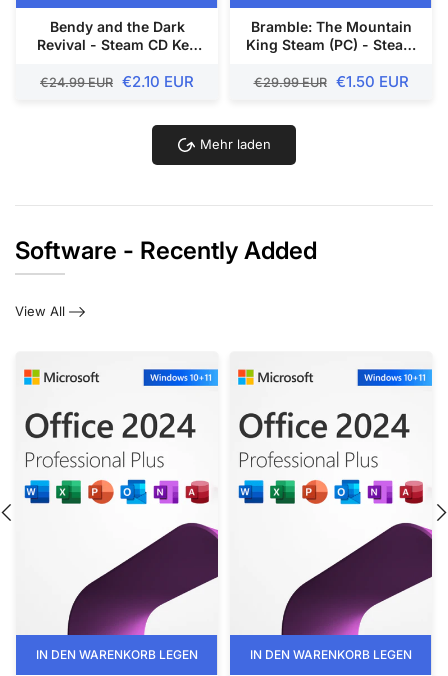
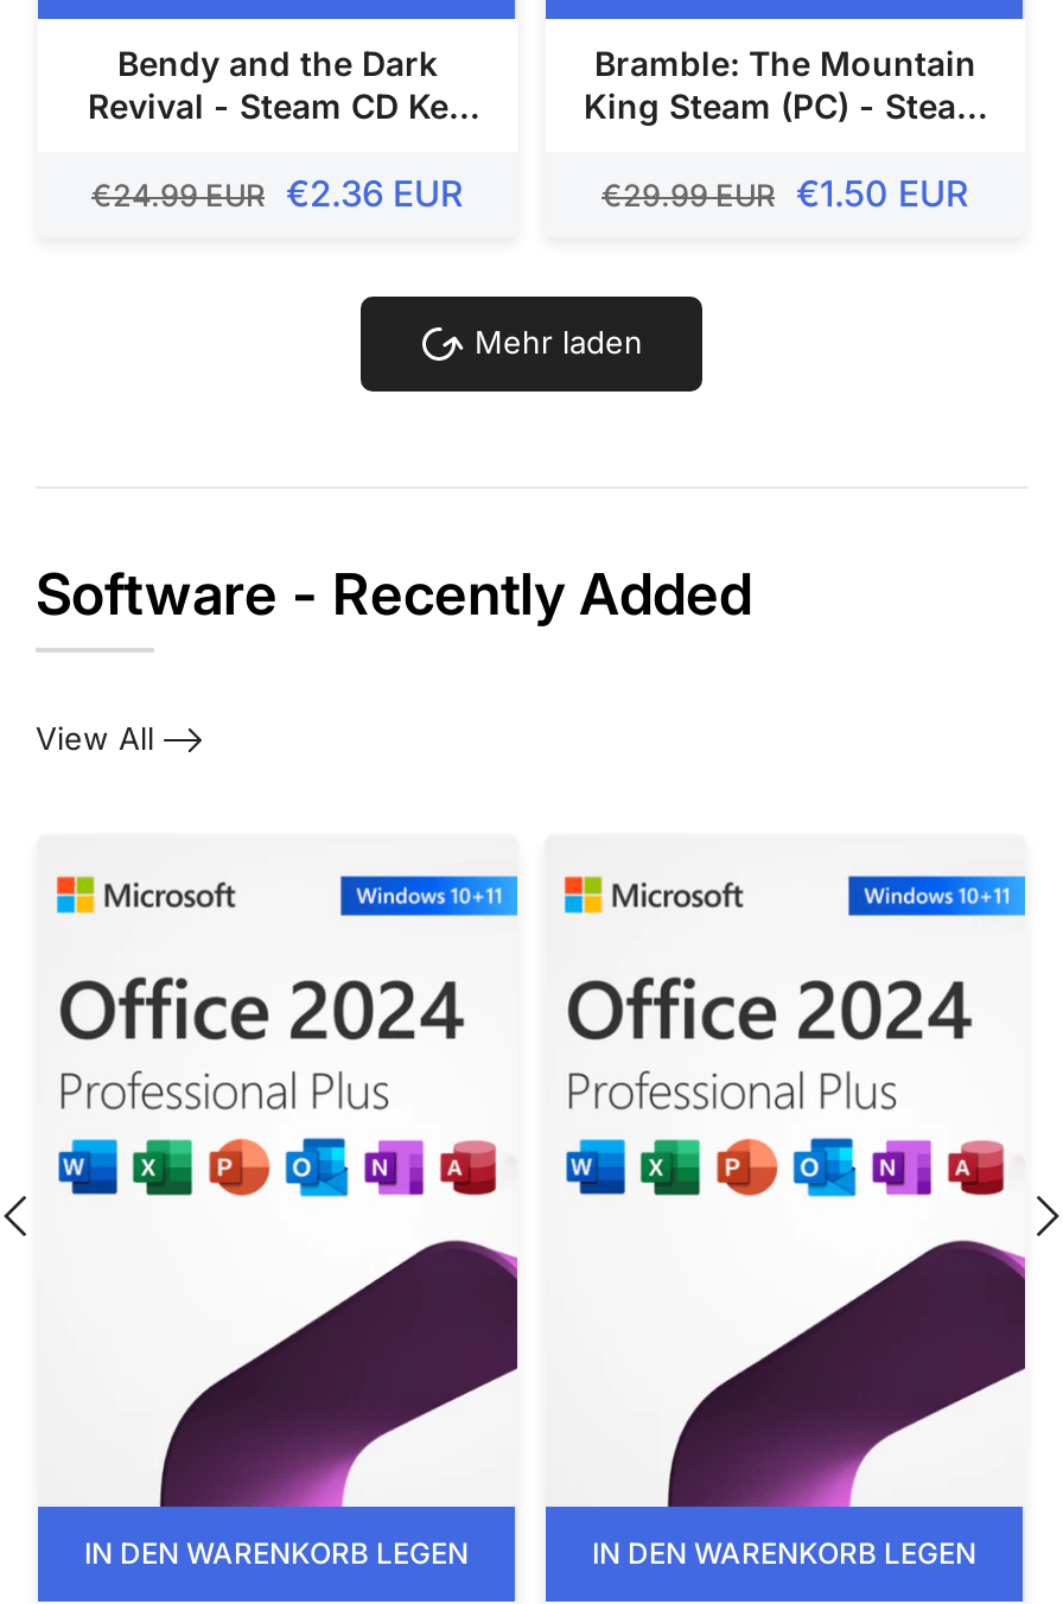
- €24.99 EUR €2.10 EUR
+ €24.99 EUR €2.36 EUR
